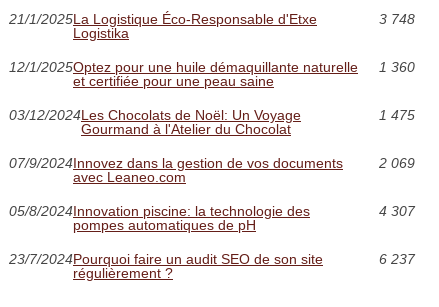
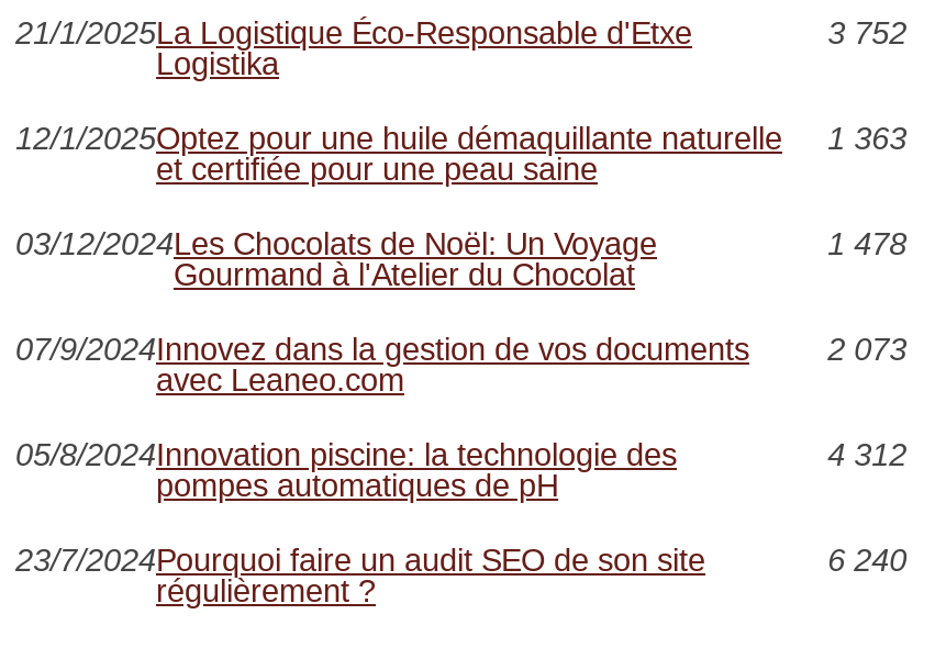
- 3 748
+ 3 752

- 12/1/2025Optez pour une huile démaquillante naturelle 1 360
+ 12/1/2025Optez pour une huile démaquillante naturelle 1 363

- 1 475
+ 1 478

- 2 069
+ 2 073

- 4 307
+ 4 312

- 6 237
+ 6 240
